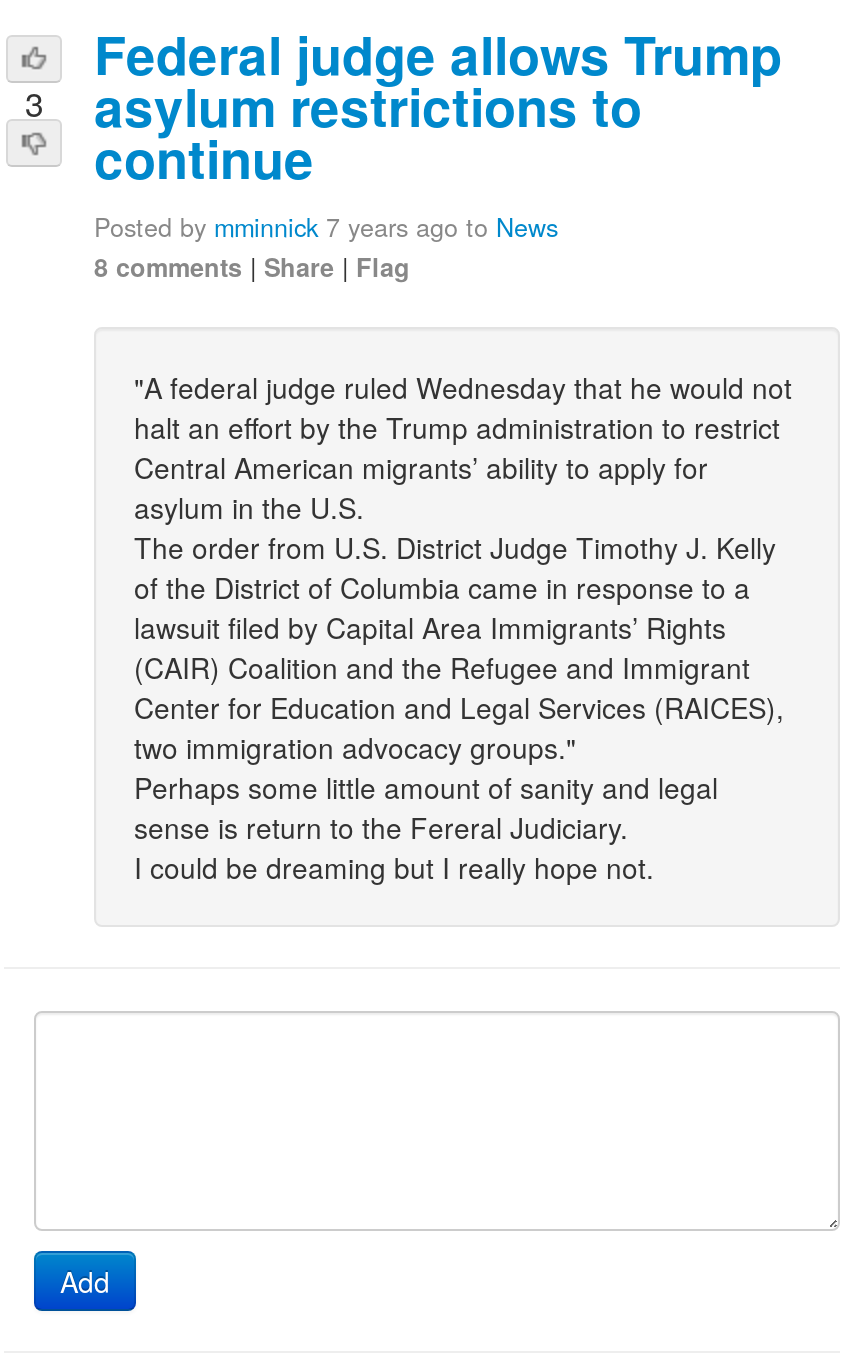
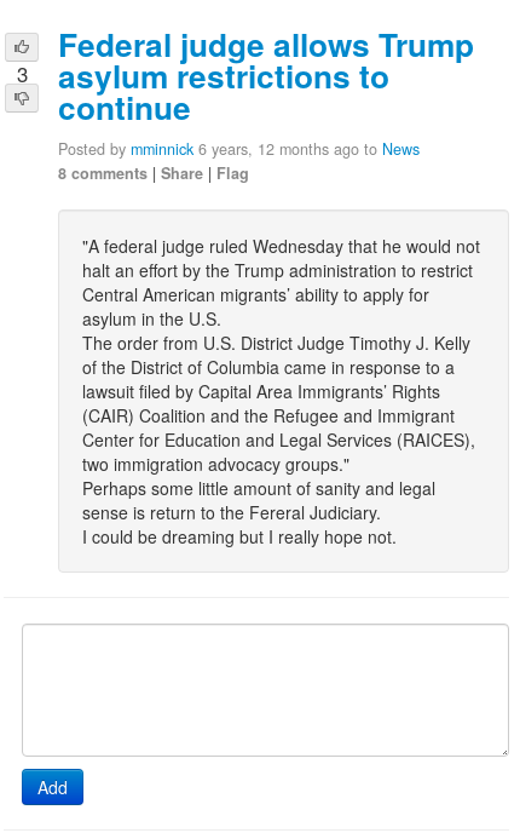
- Posted by mminnick 7 years ago to News
+ Posted by mminnick 6 years, 12 months ago to News
